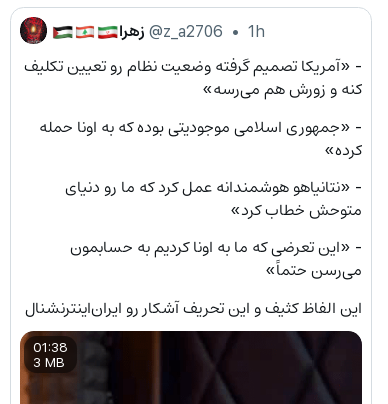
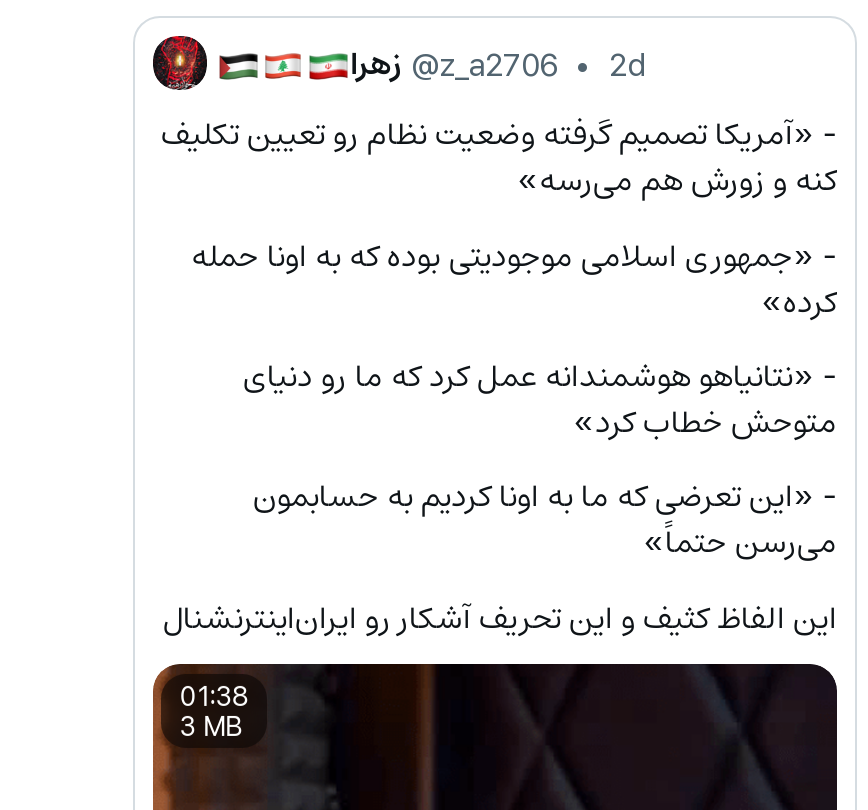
- @z_a2706 • 1h
+ @z_a2706 • 2d
